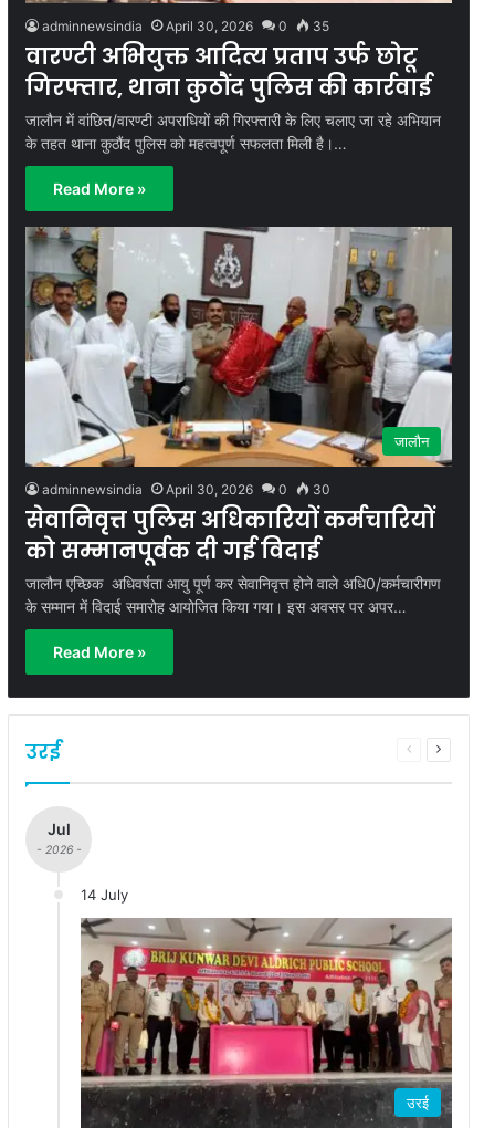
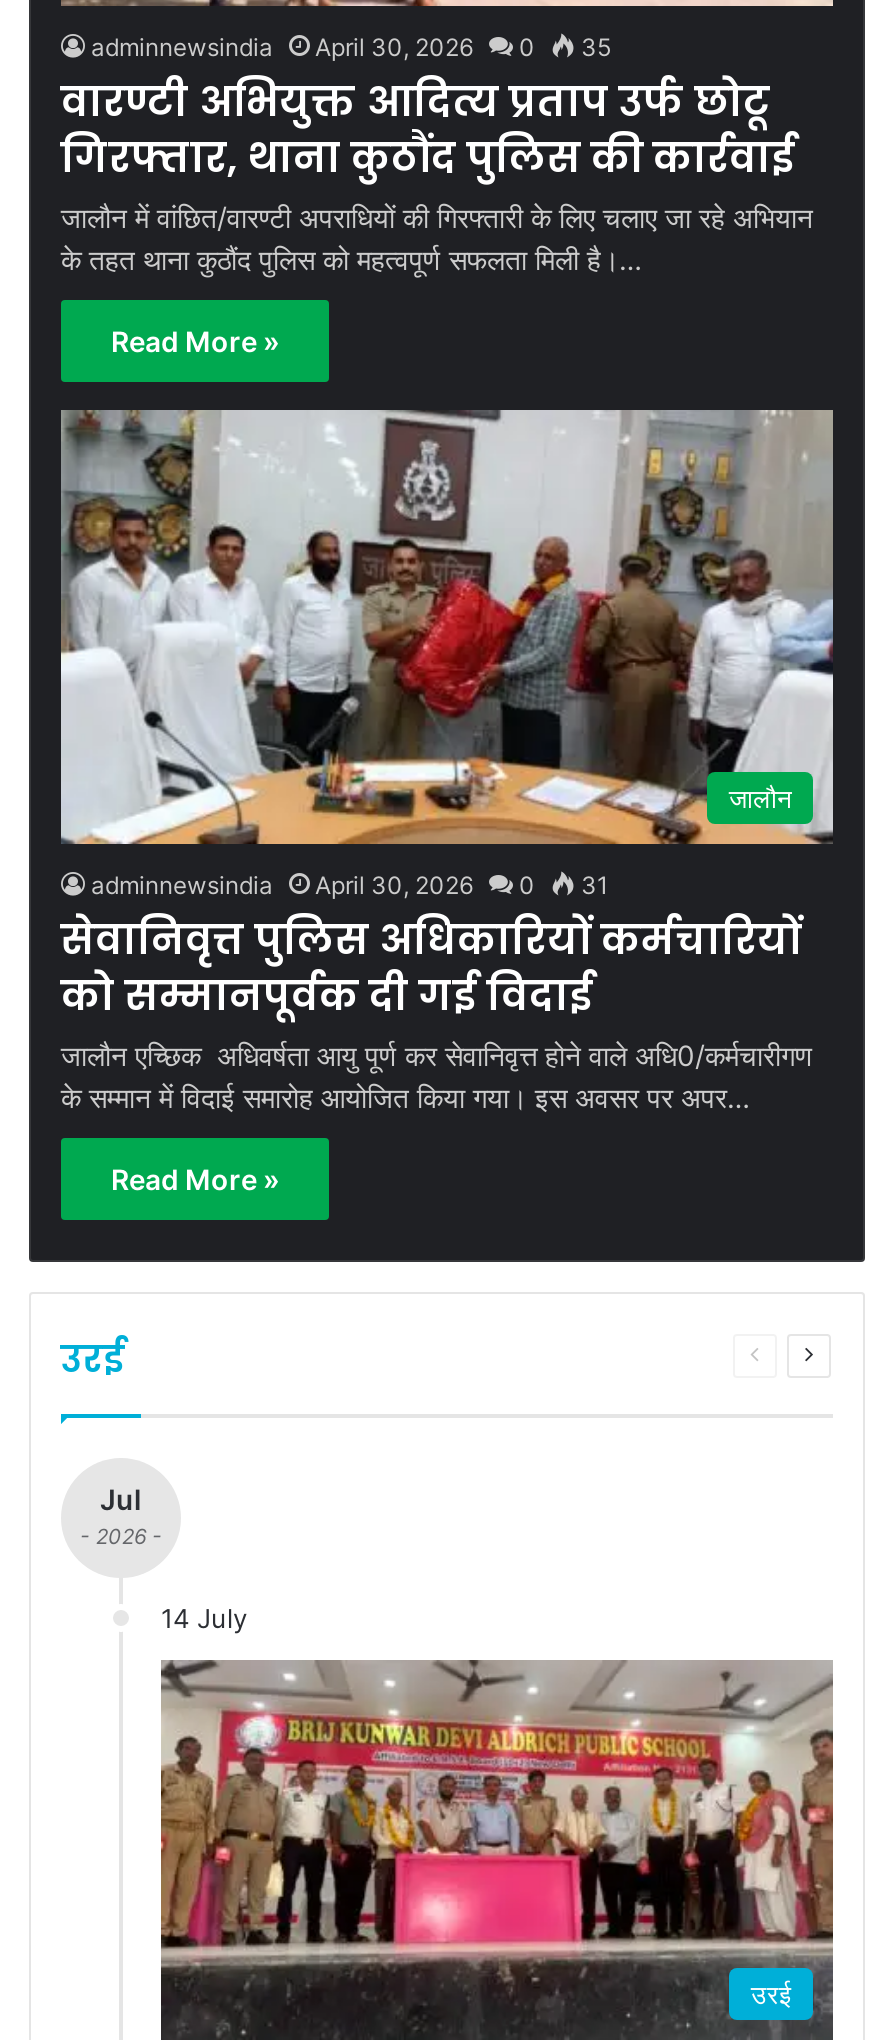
- adminnewsindia April 30, 2026 0 30
+ adminnewsindia April 30, 2026 0 31
